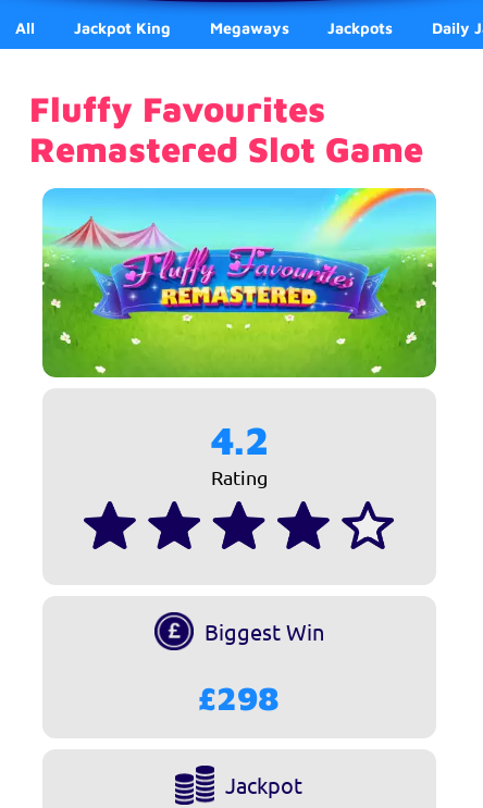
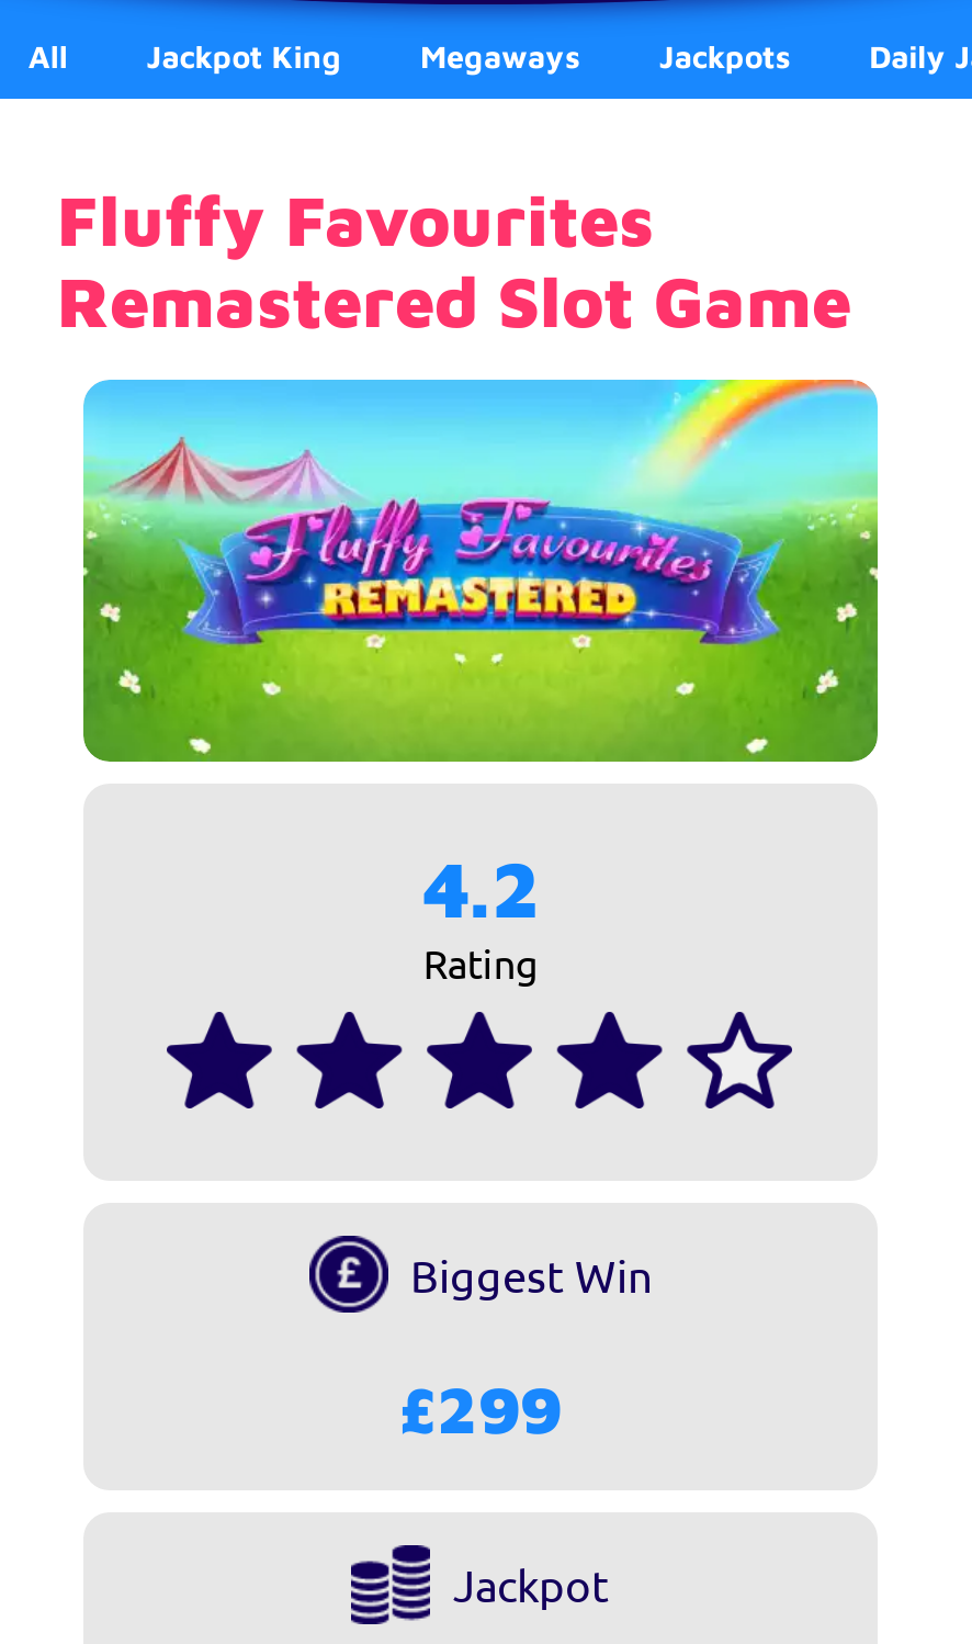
- £298
+ £299
